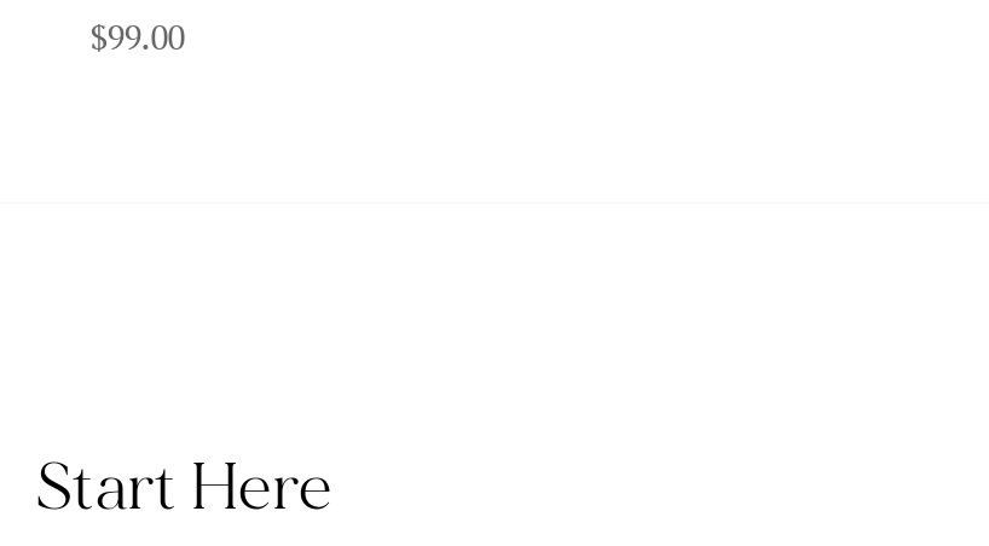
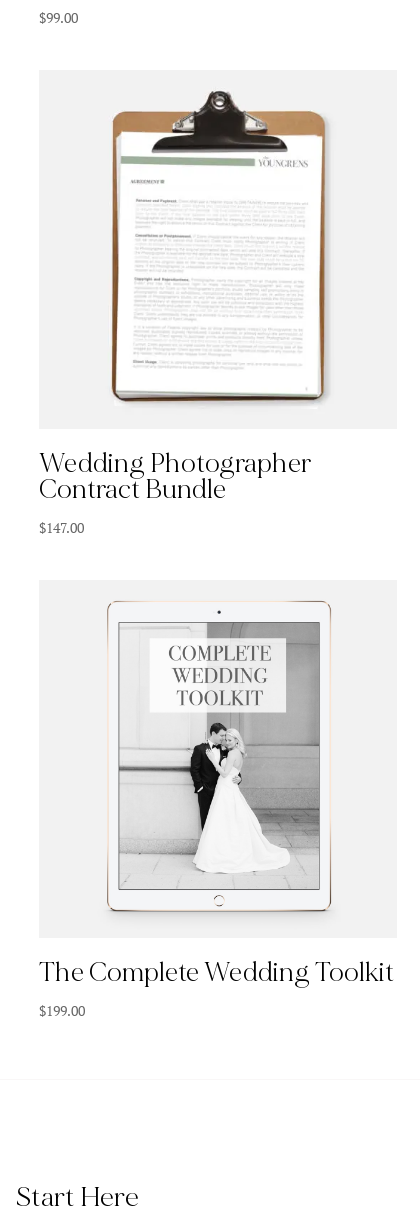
+ Wedding Photographer
+ Contract Bundle
+ $147.00

+ [image]
+ The Complete Wedding Toolkit
+ $199.00

+ [image]
